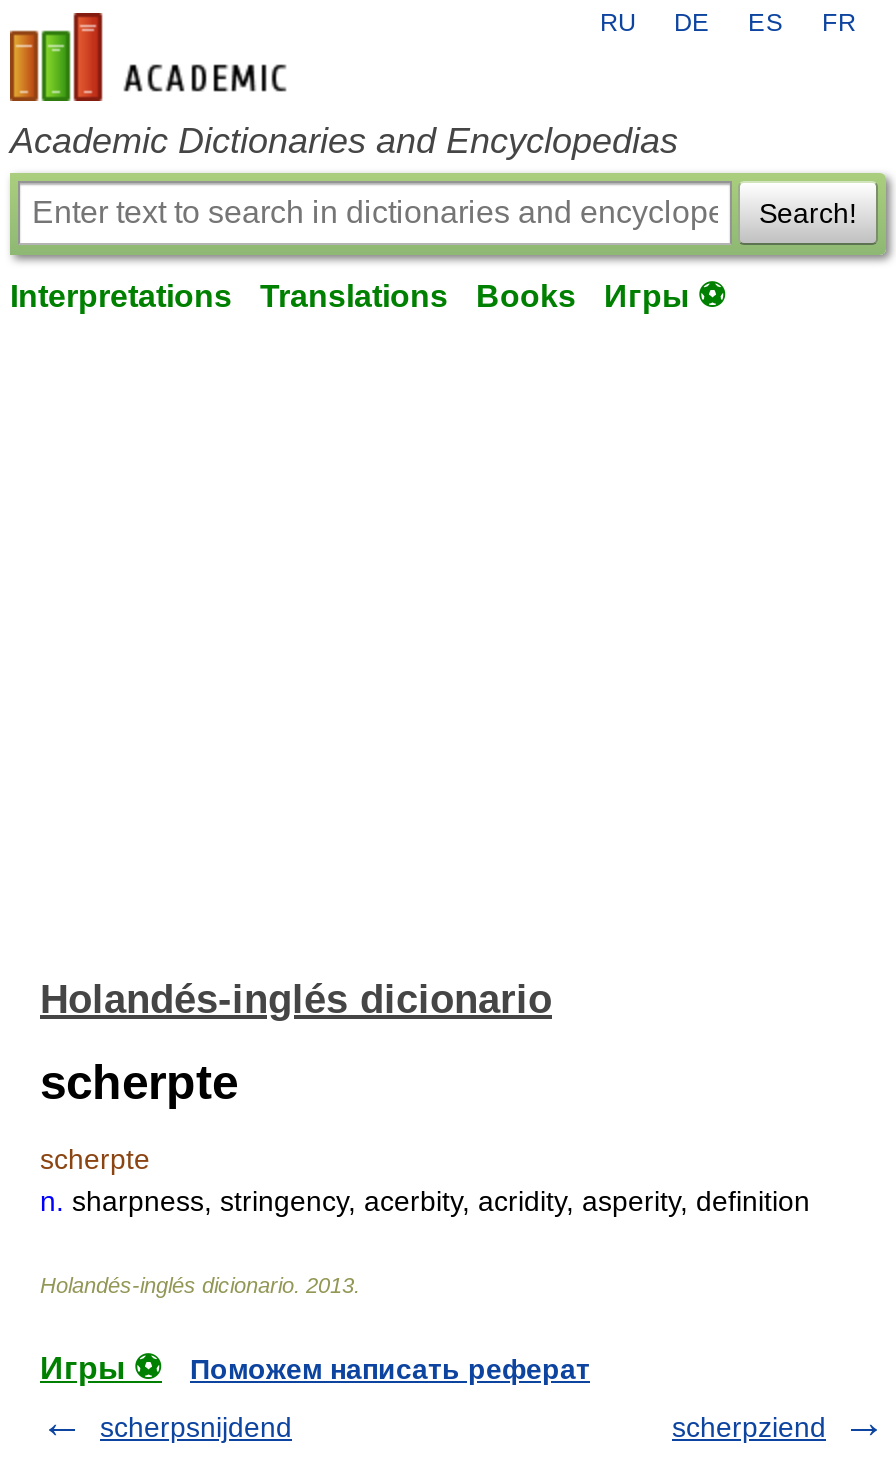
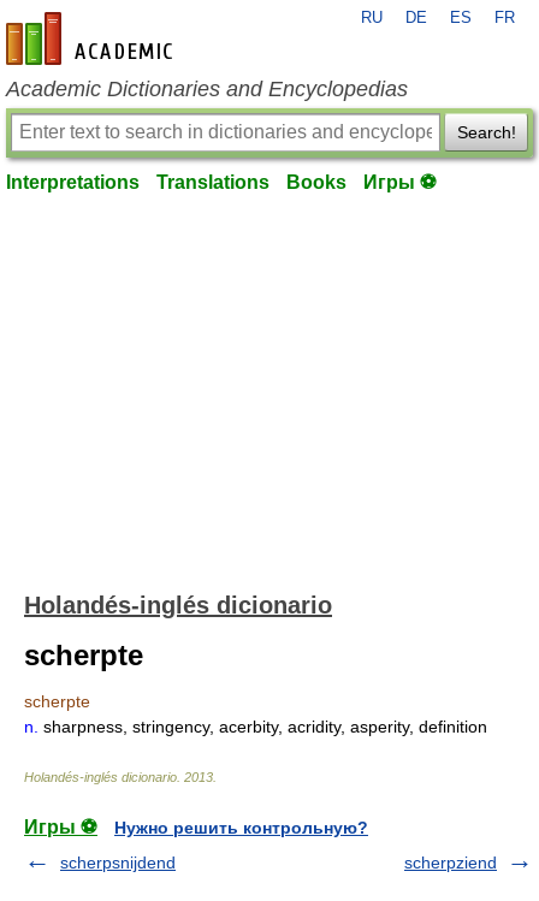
- Поможем написать реферат
+ Нужно решить контрольную?
